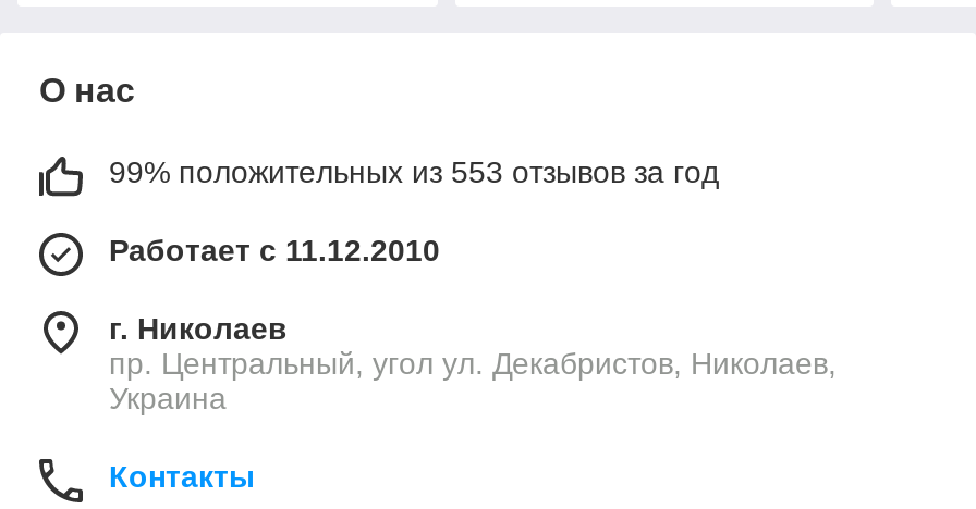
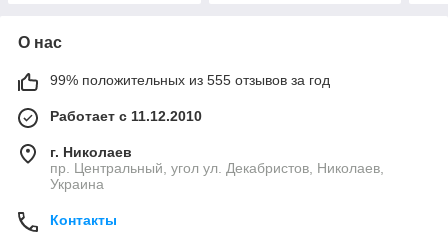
- 99% положительных из 553 отзывов за год
+ 99% положительных из 555 отзывов за год
